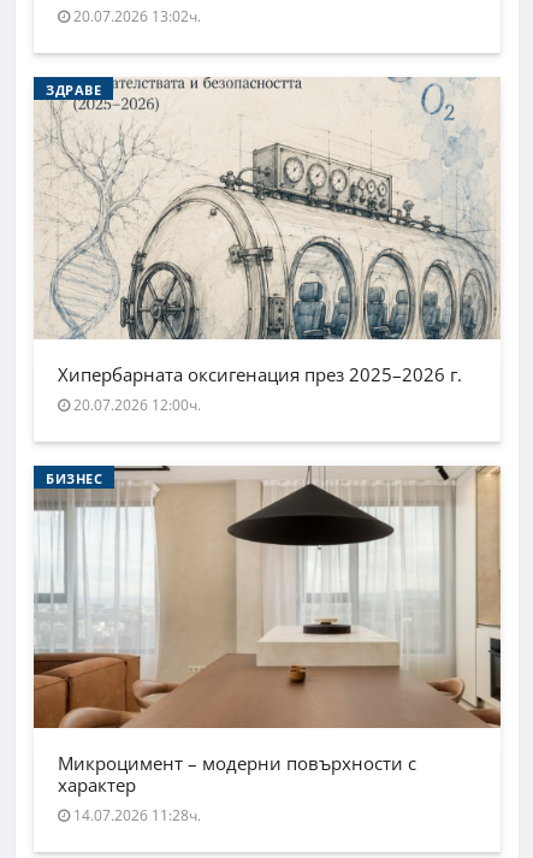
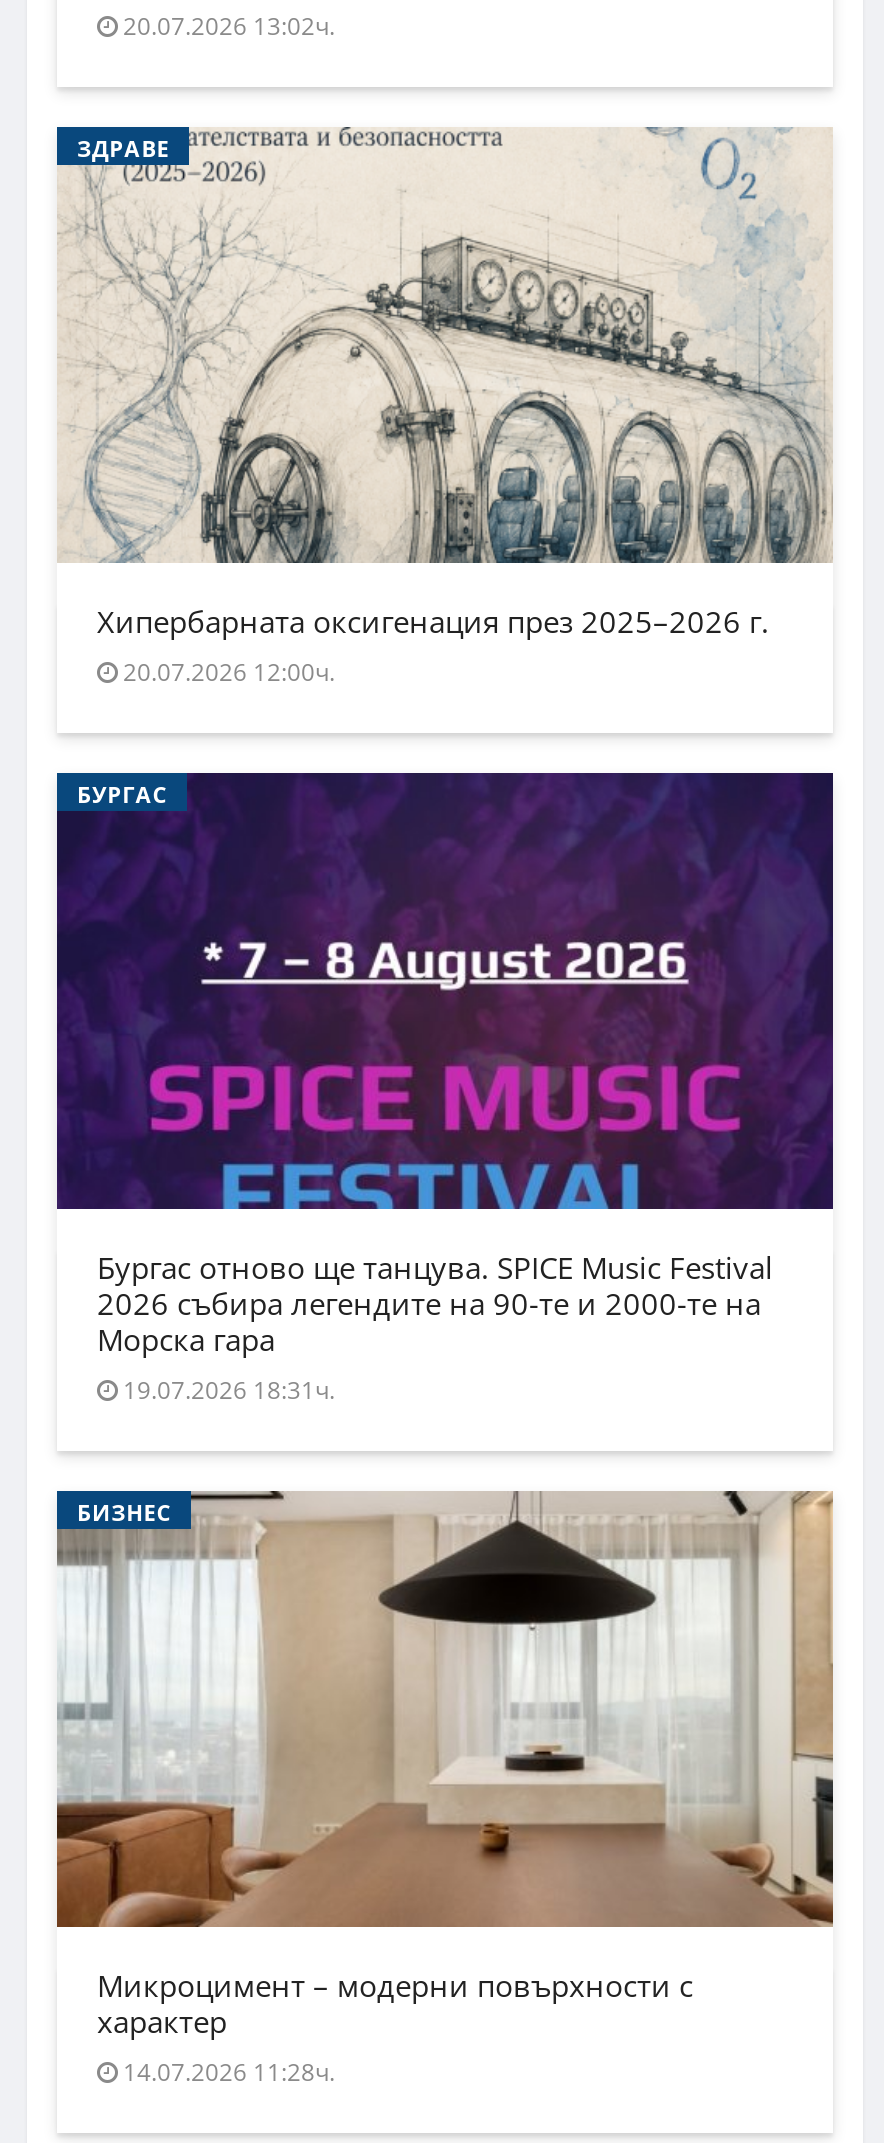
+ [image]
+ БУРГАС

+ Бургас отново ще танцува. SPICE Music Festival
+ 2026 събира легендите на 90-те и 2000-те на
+ Морска гара
+ 19.07.2026 18:31ч.
